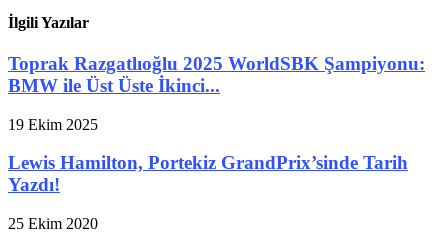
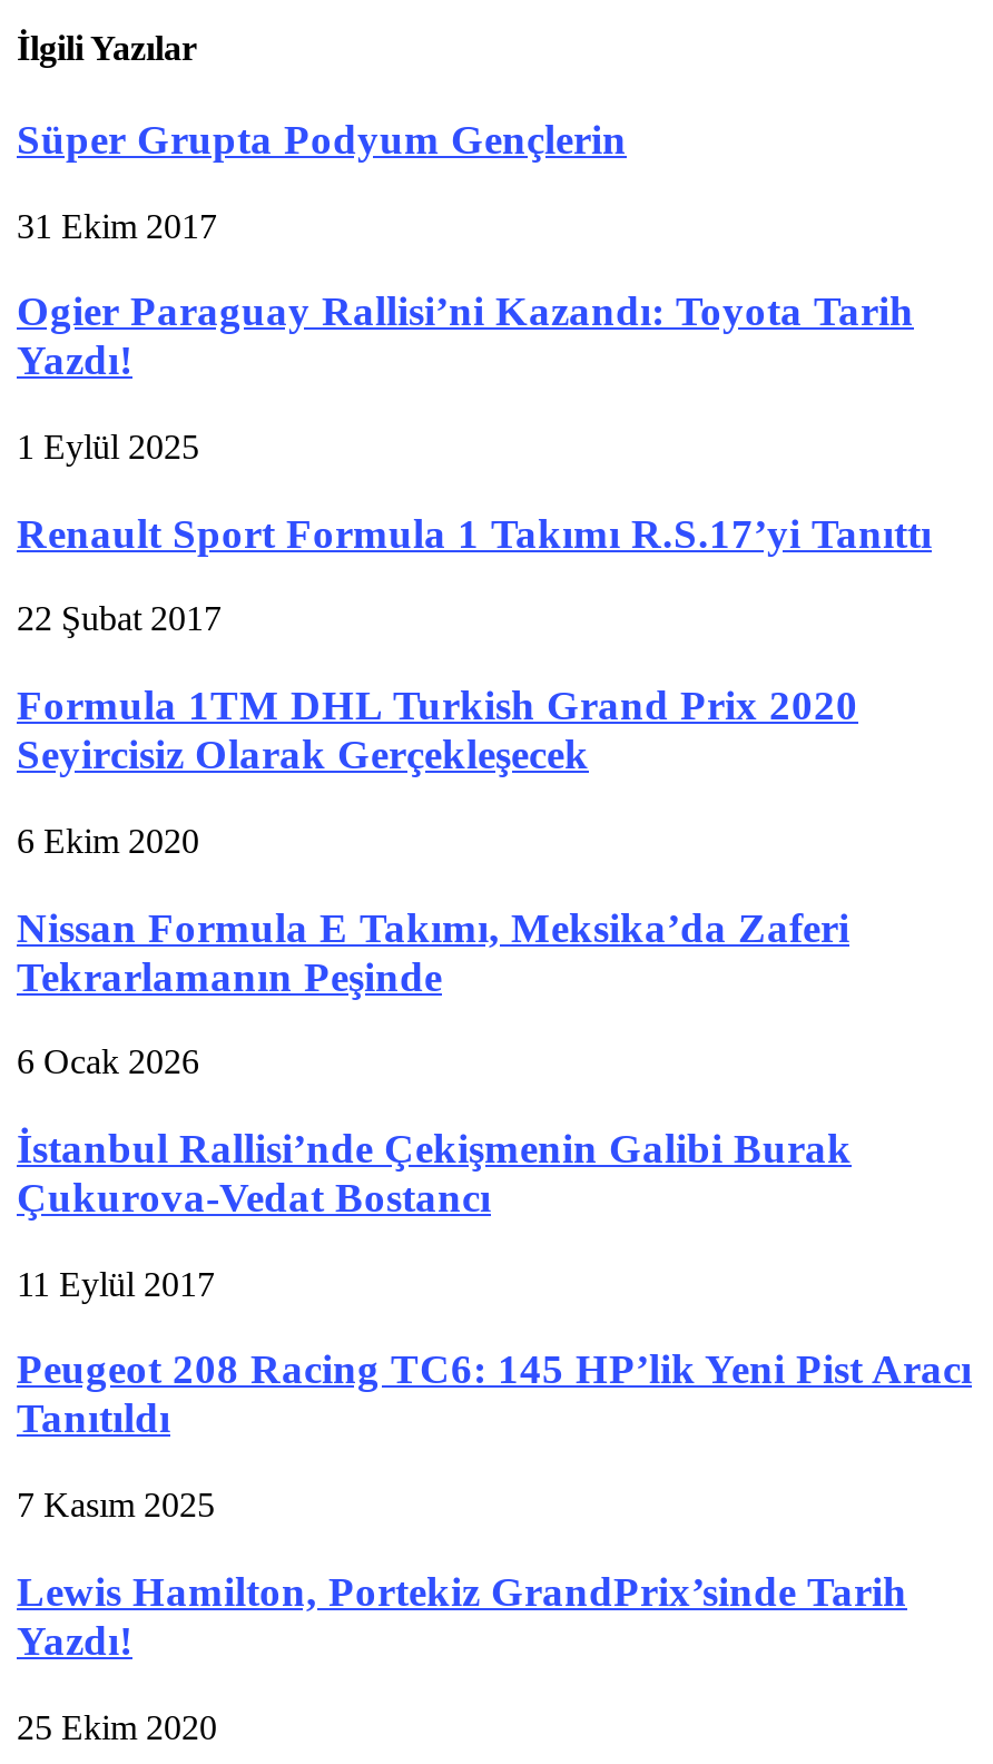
- Toprak Razgatlıoğlu 2025 WorldSBK Şampiyonu:
- BMW ile Üst Üste İkinci...
- 19 Ekim 2025
+ Süper Grupta Podyum Gençlerin
+ 31 Ekim 2017
+ Ogier Paraguay Rallisi’ni Kazandı: Toyota Tarih
+ Yazdı!
+ 1 Eylül 2025
+ Renault Sport Formula 1 Takımı R.S.17’yi Tanıttı
+ 22 Şubat 2017
+ Formula 1TM DHL Turkish Grand Prix 2020
+ Seyircisiz Olarak Gerçekleşecek
+ 6 Ekim 2020
+ Nissan Formula E Takımı, Meksika’da Zaferi
+ Tekrarlamanın Peşinde
+ 6 Ocak 2026
+ İstanbul Rallisi’nde Çekişmenin Galibi Burak
+ Çukurova-Vedat Bostancı
+ 11 Eylül 2017
+ Peugeot 208 Racing TC6: 145 HP’lik Yeni Pist Aracı
+ Tanıtıldı
+ 7 Kasım 2025
